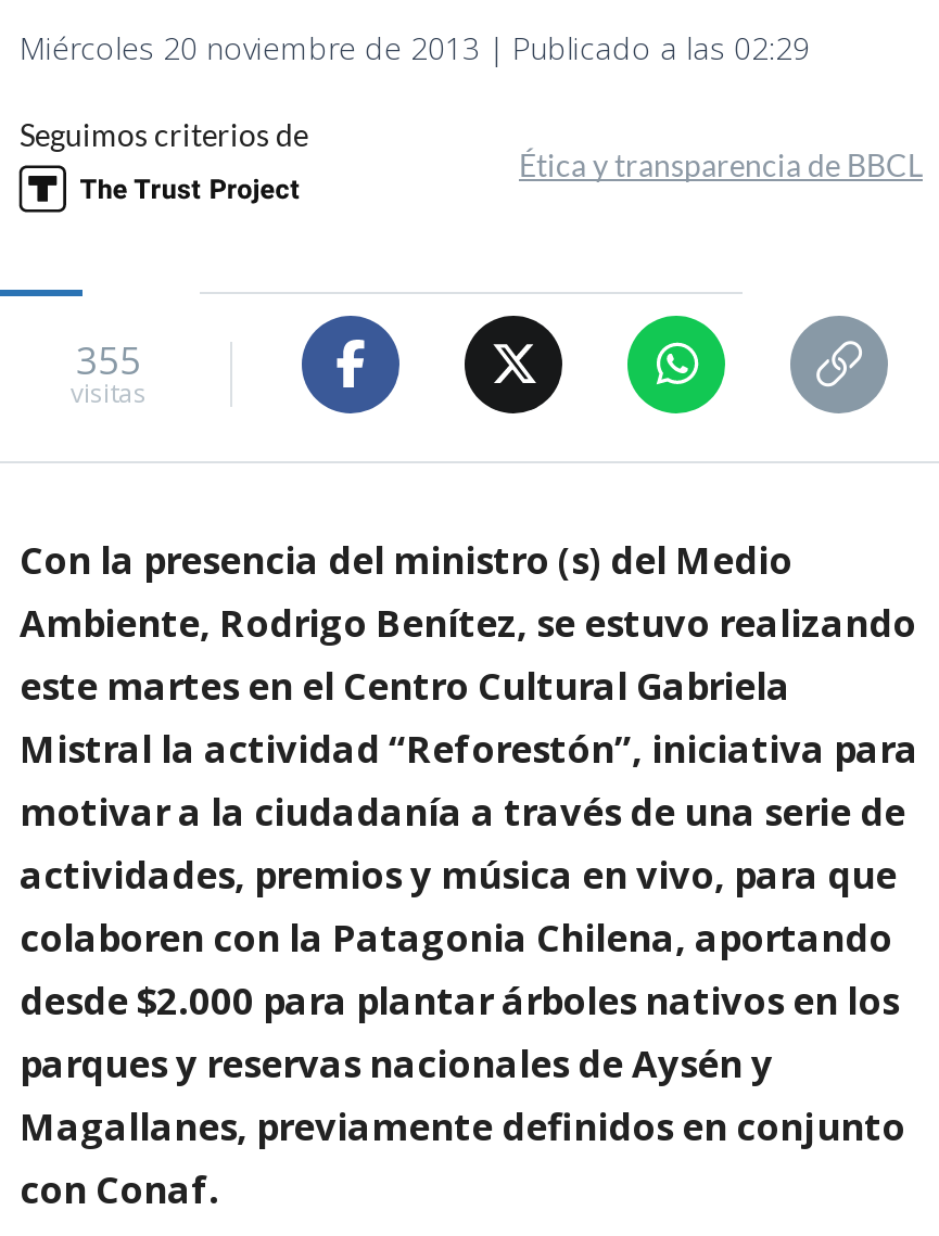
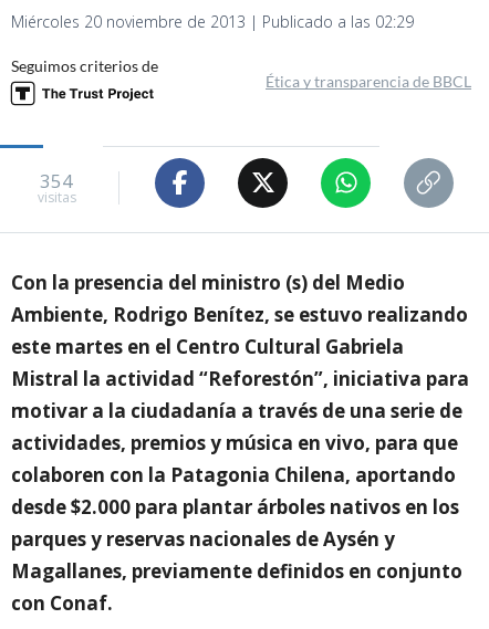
- 355
+ 354
